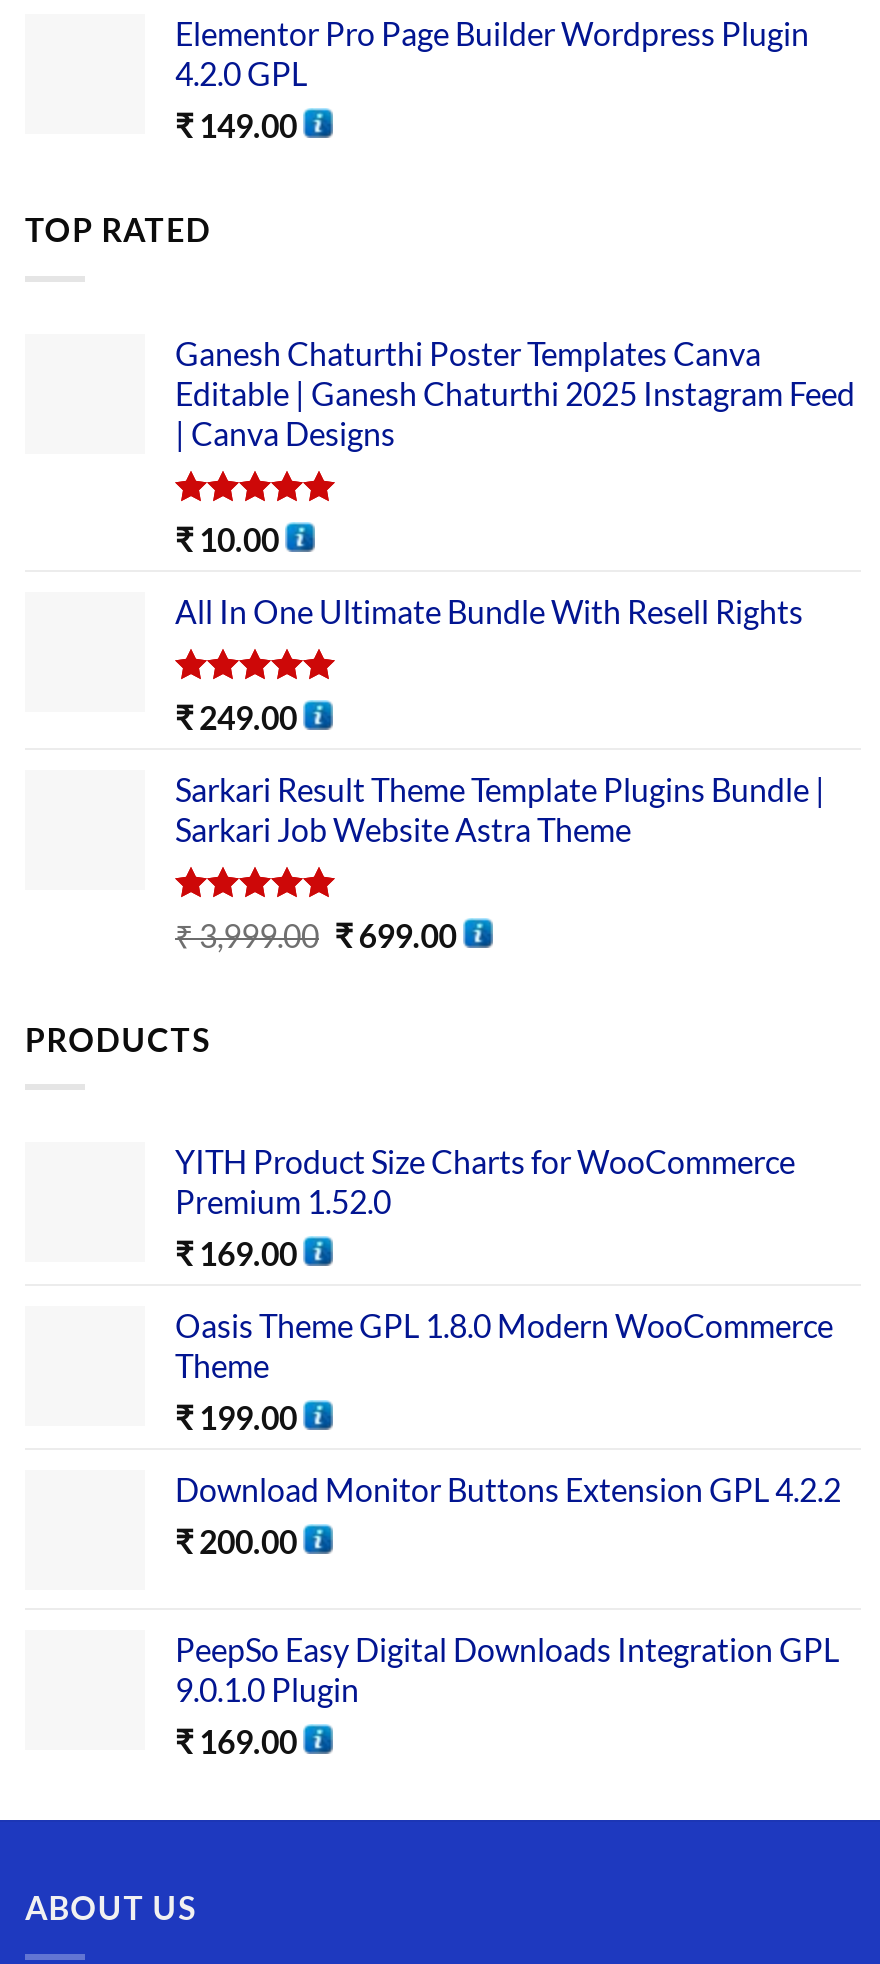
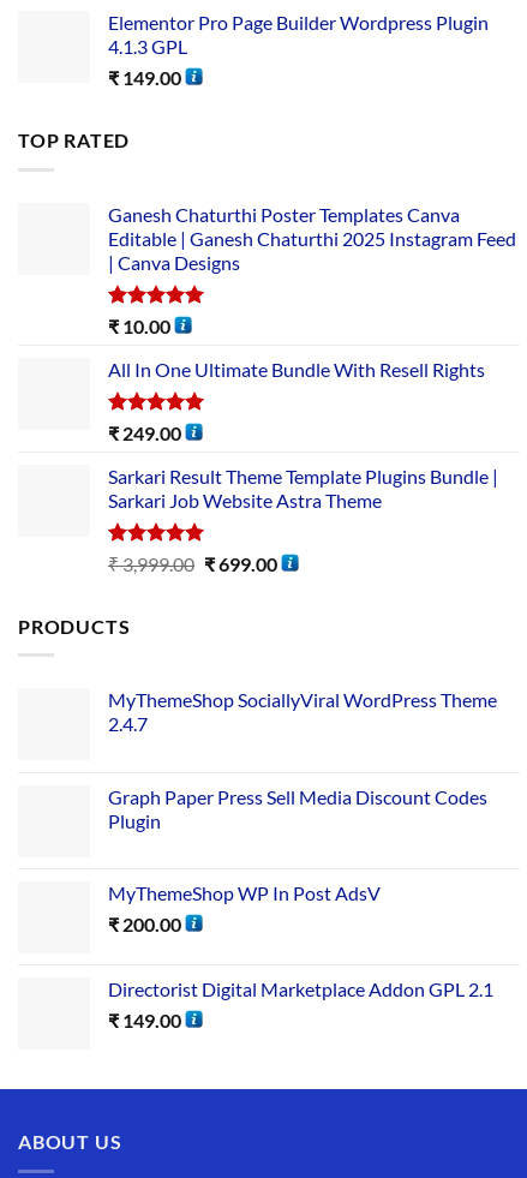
- 4.2.0 GPL
+ 4.1.3 GPL

- YITH Product Size Charts for WooCommerce
- Premium 1.52.0
- ₹169.00
+ MyThemeShop SociallyViral WordPress Theme
+ 2.4.7

- Oasis Theme GPL 1.8.0 Modern WooCommerce
- Theme
- ₹199.00
+ Graph Paper Press Sell Media Discount Codes
+ Plugin

- Download Monitor Buttons Extension GPL 4.2.2
+ MyThemeShop WP In Post AdsV

- PeepSo Easy Digital Downloads Integration GPL
- 9.0.1.0 Plugin
- ₹169.00
+ Directorist Digital Marketplace Addon GPL 2.1
+ ₹149.00
